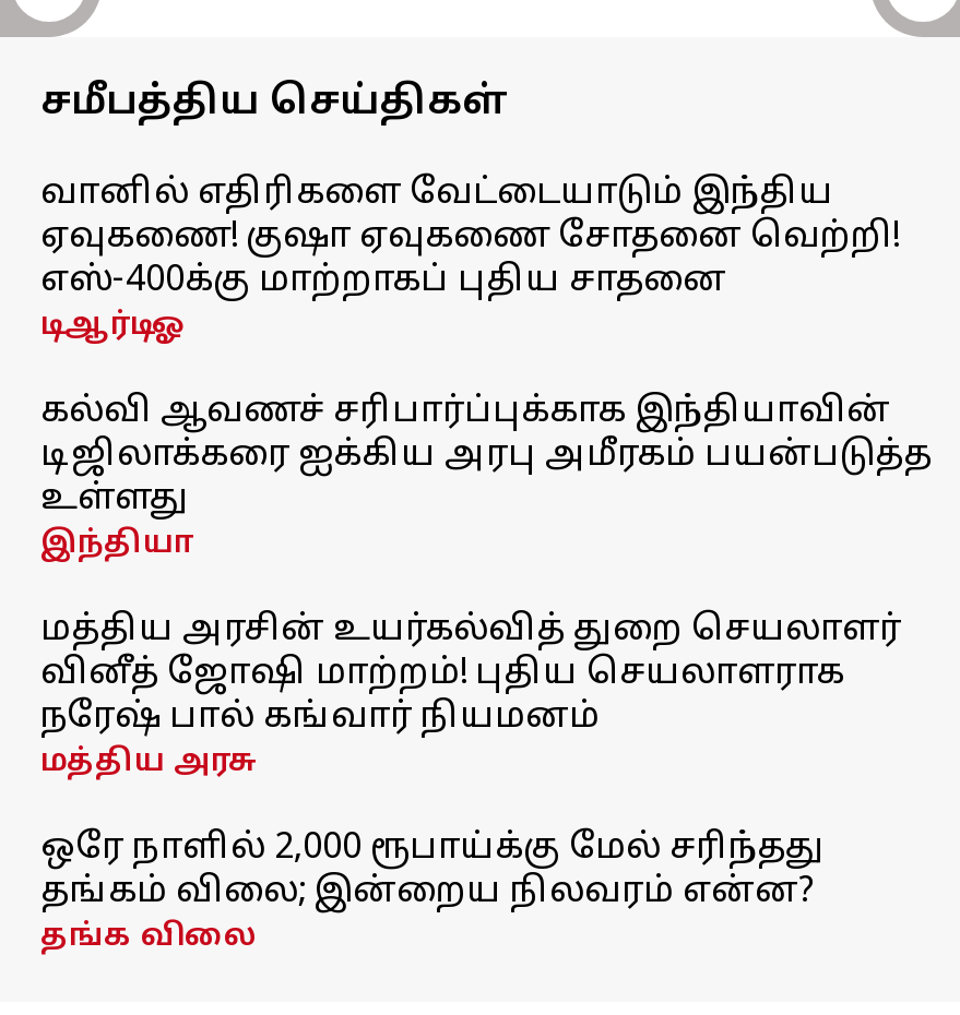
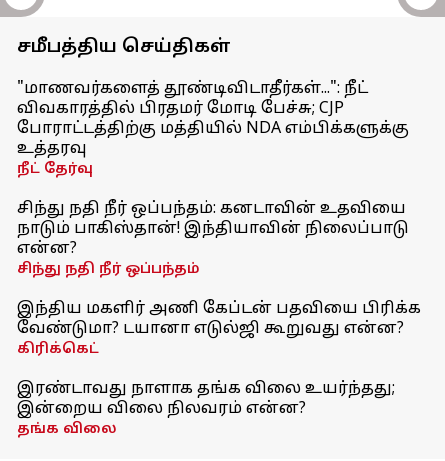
- வானில் எதிரிகளை வேட்டையாடும் இந்திய
- ஏவுகணை! குஷா ஏவுகணை சோதனை வெற்றி!
- எஸ்-400க்கு மாற்றாகப் புதிய சாதனை
- டிஆர்டிஓ
+ "மாணவர்களைத் தூண்டிவிடாதீர்கள்...": நீட்
+ விவகாரத்தில் பிரதமர் மோடி பேச்சு; CJP
+ போராட்டத்திற்கு மத்தியில் NDA எம்பிக்களுக்கு
+ உத்தரவு
+ நீட் தேர்வு

- கல்வி ஆவணச் சரிபார்ப்புக்காக இந்தியாவின்
- டிஜிலாக்கரை ஐக்கிய அரபு அமீரகம் பயன்படுத்த
- உள்ளது
- இந்தியா
+ சிந்து நதி நீர் ஒப்பந்தம்: கனடாவின் உதவியை
+ நாடும் பாகிஸ்தான்! இந்தியாவின் நிலைப்பாடு
+ என்ன?
+ சிந்து நதி நீர் ஒப்பந்தம்

- மத்திய அரசின் உயர்கல்வித் துறை செயலாளர்
- வினீத் ஜோஷி மாற்றம்! புதிய செயலாளராக
- நரேஷ் பால் கங்வார் நியமனம்
- மத்திய அரசு
+ இந்திய மகளிர் அணி கேப்டன் பதவியை பிரிக்க
+ வேண்டுமா? டயானா எடுல்ஜி கூறுவது என்ன?
+ கிரிக்கெட்

- ஒரே நாளில் 2,000 ரூபாய்க்கு மேல் சரிந்தது
- தங்கம் விலை; இன்றைய நிலவரம் என்ன?
+ இரண்டாவது நாளாக தங்க விலை உயர்ந்தது;
+ இன்றைய விலை நிலவரம் என்ன?
